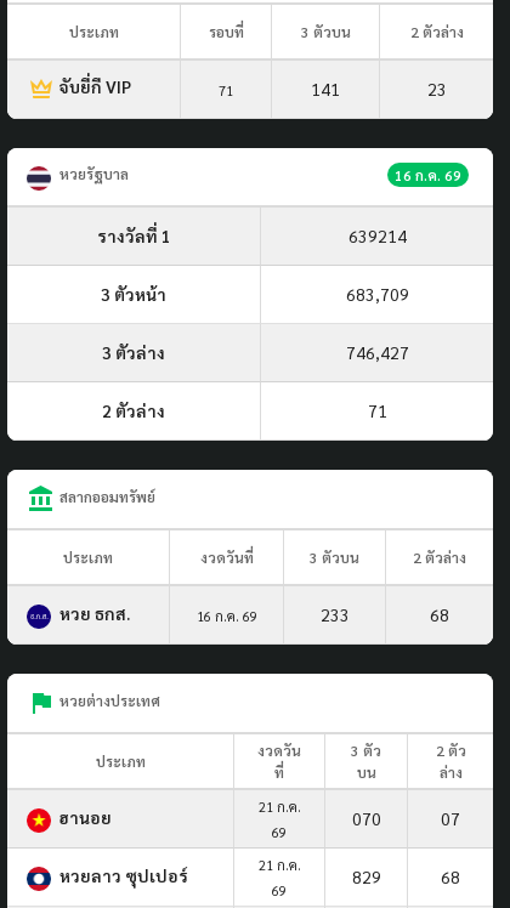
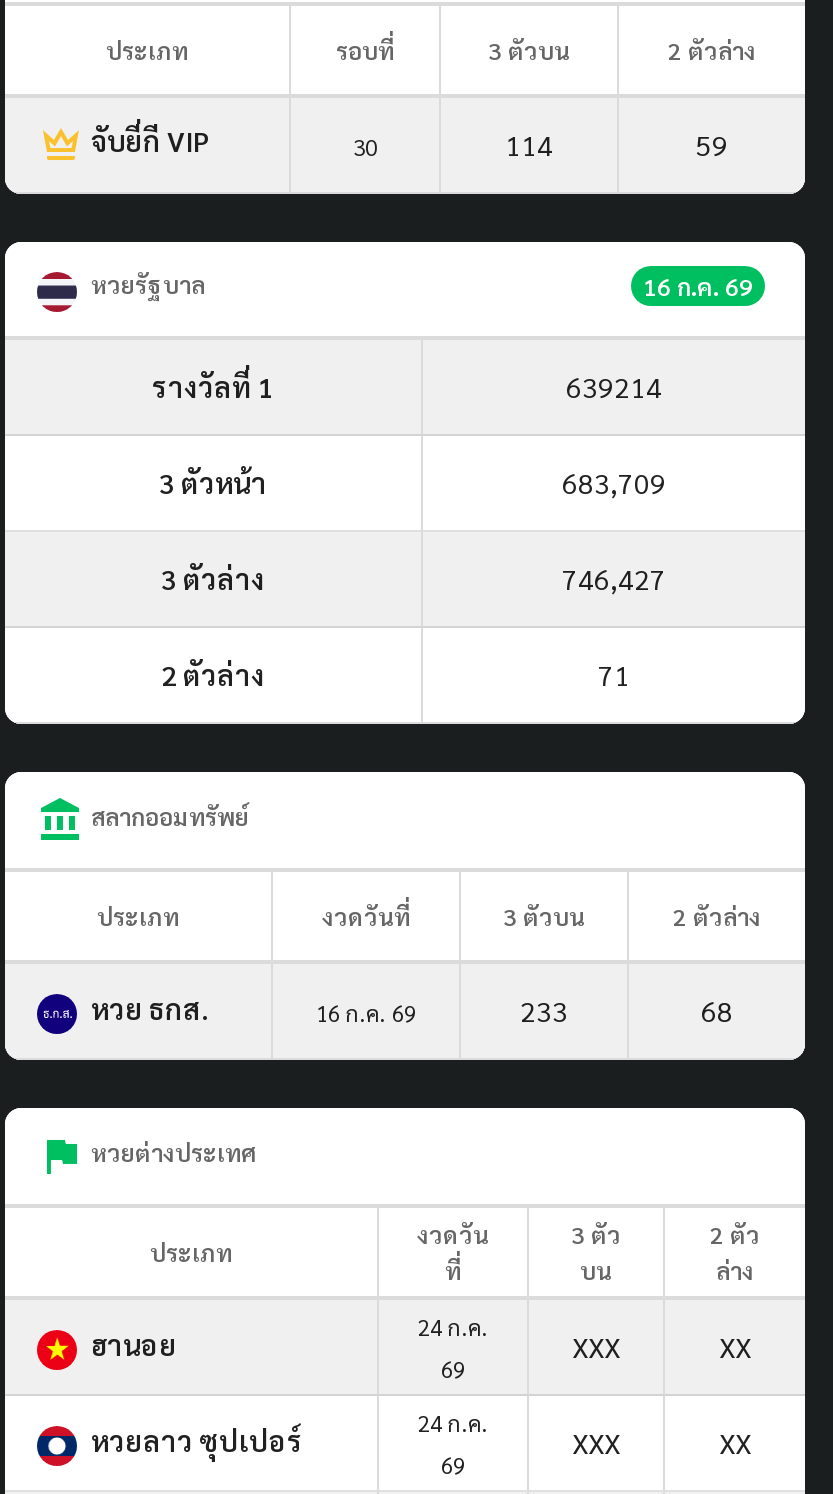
- 71
+ 30

- 141
+ 114

- 23
+ 59

- 21 ก.ค.
+ 24 ก.ค.

- 070
- 07
+ XXX
+ XX

- 21 ก.ค.
+ 24 ก.ค.

- 829
- 68
+ XXX
+ XX
